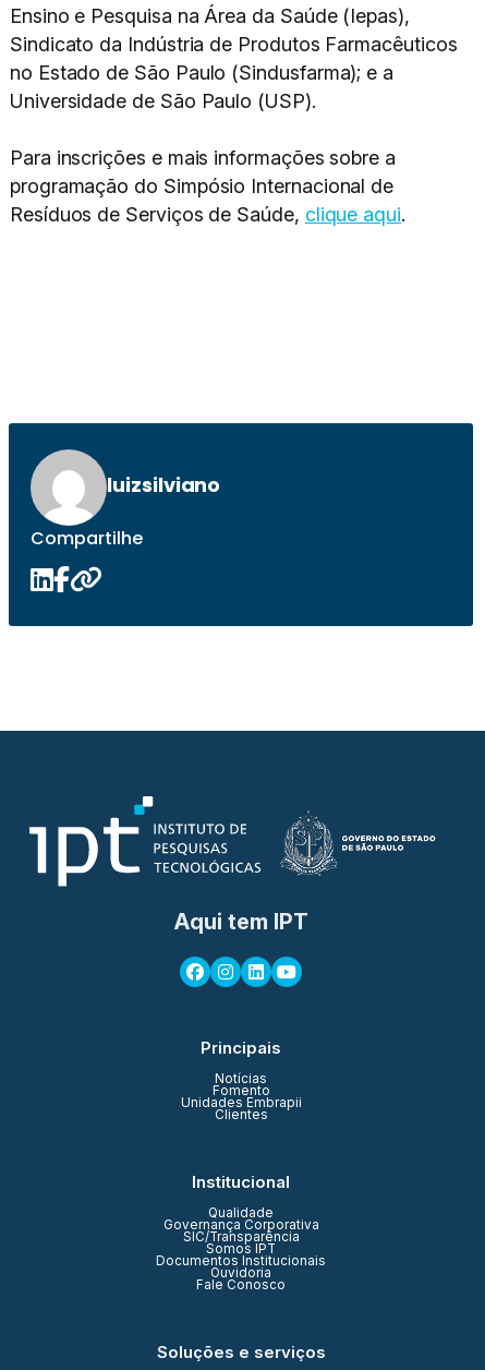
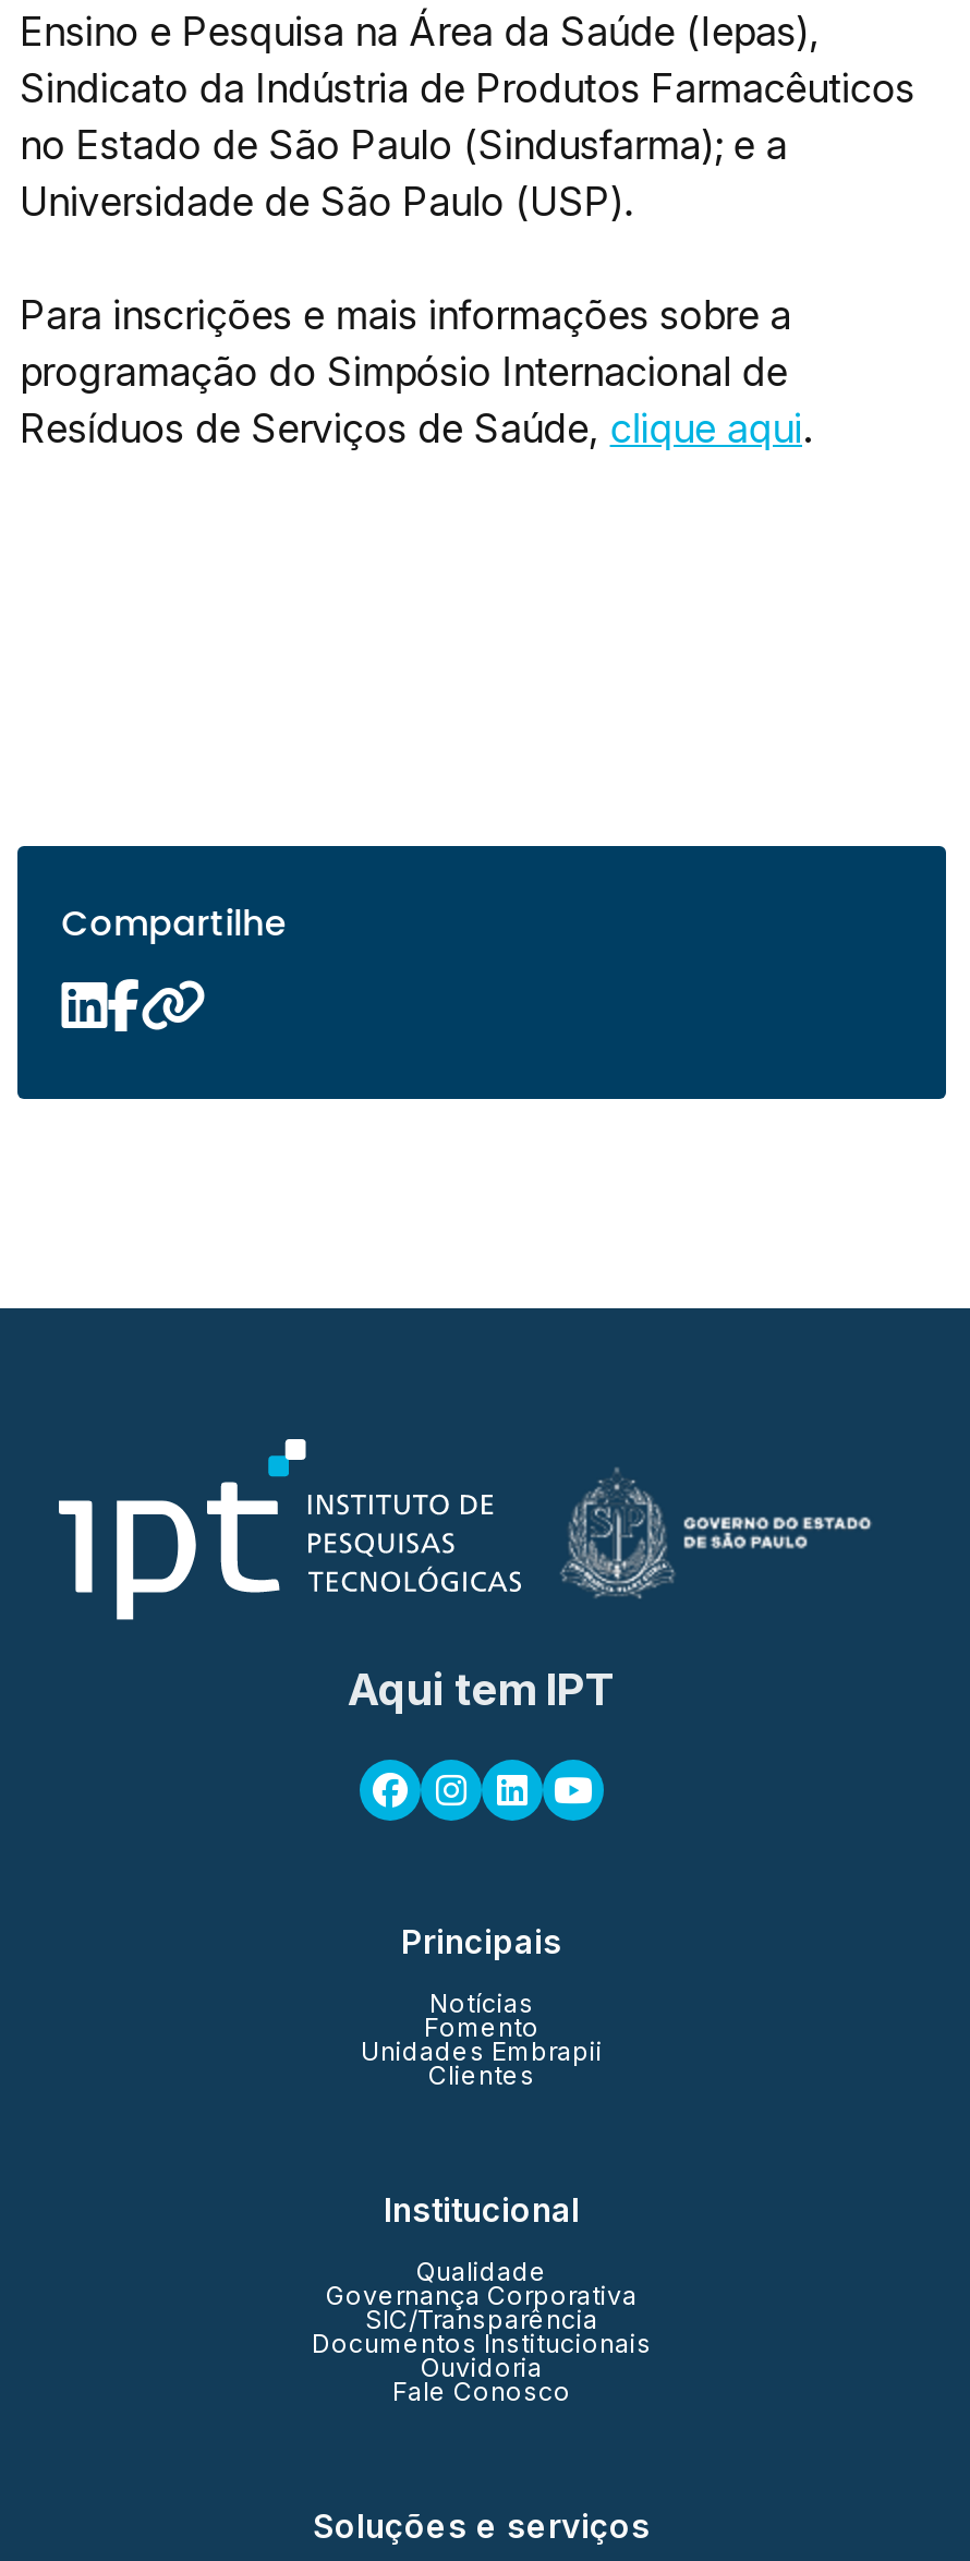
- [image]
- luizsilviano

- Somos IPT
